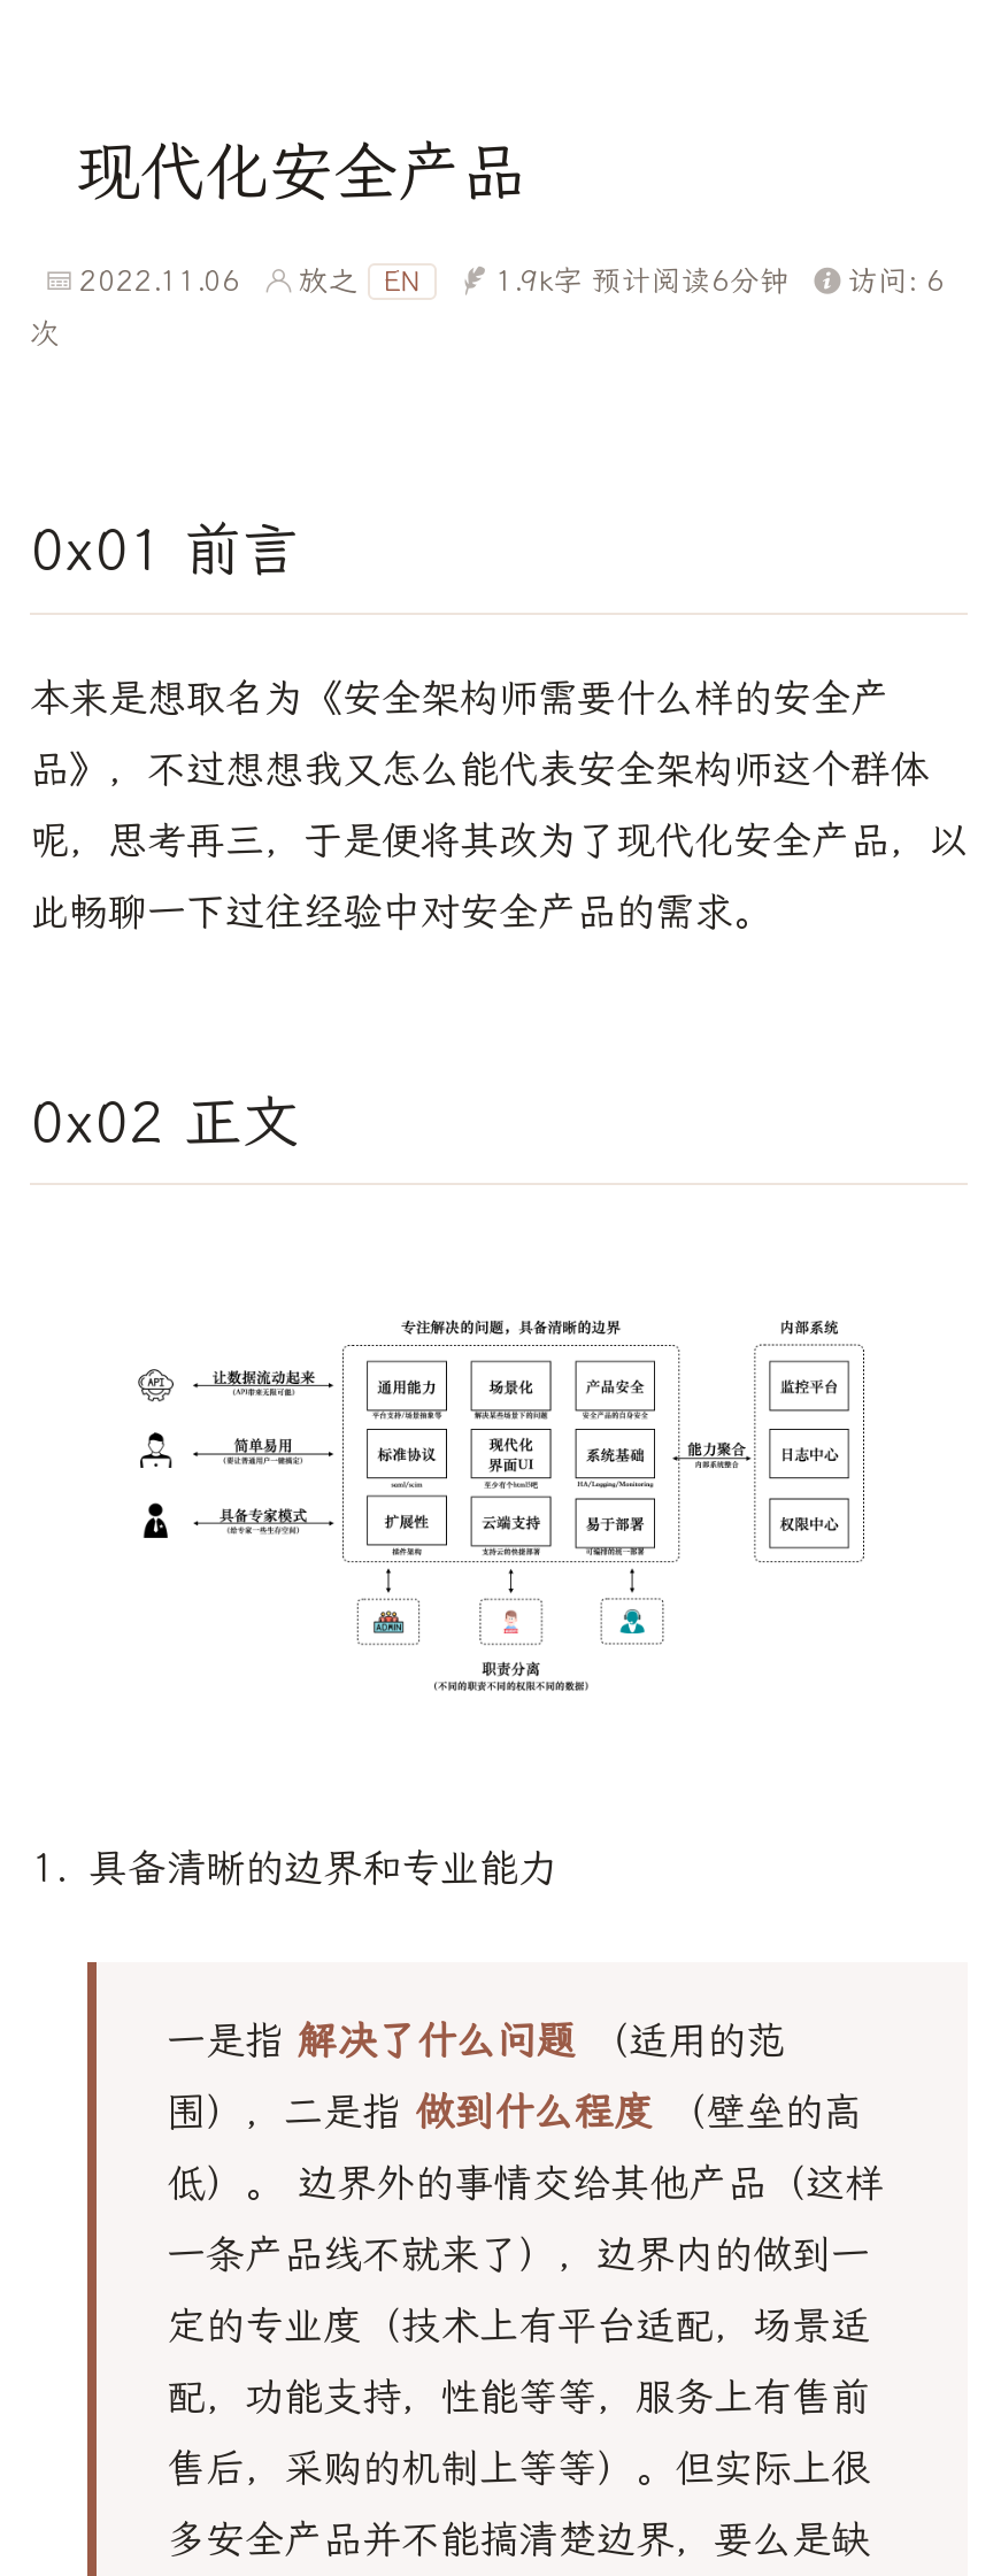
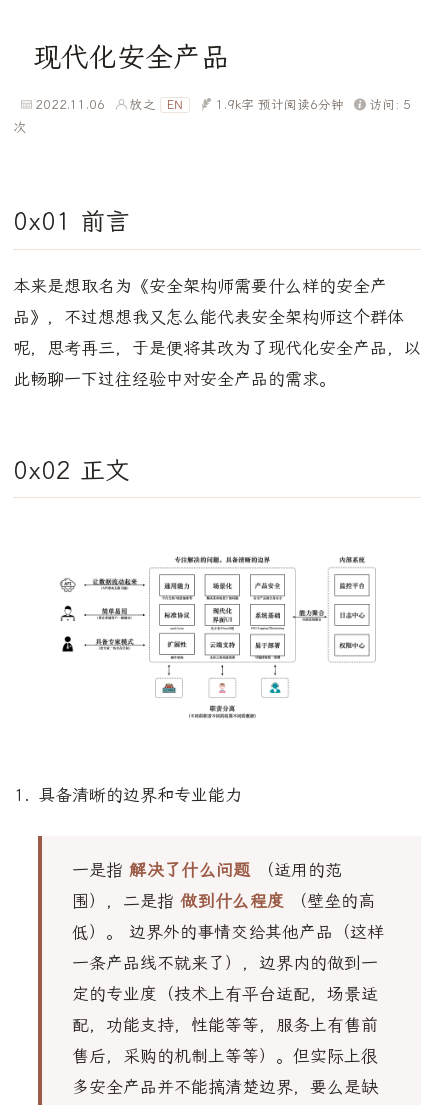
- 1.9k字 预计阅读6分钟 访问: 6
+ 1.9k字 预计阅读6分钟 访问: 5
